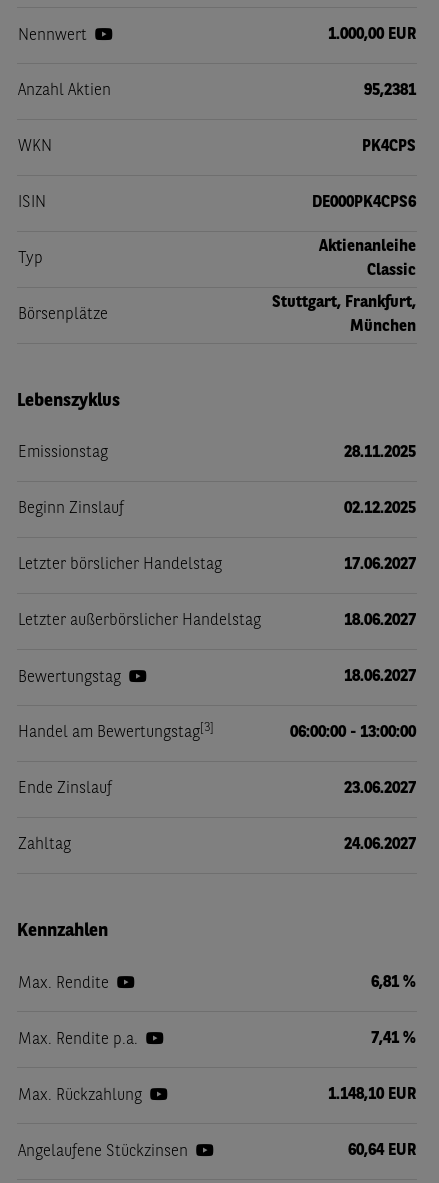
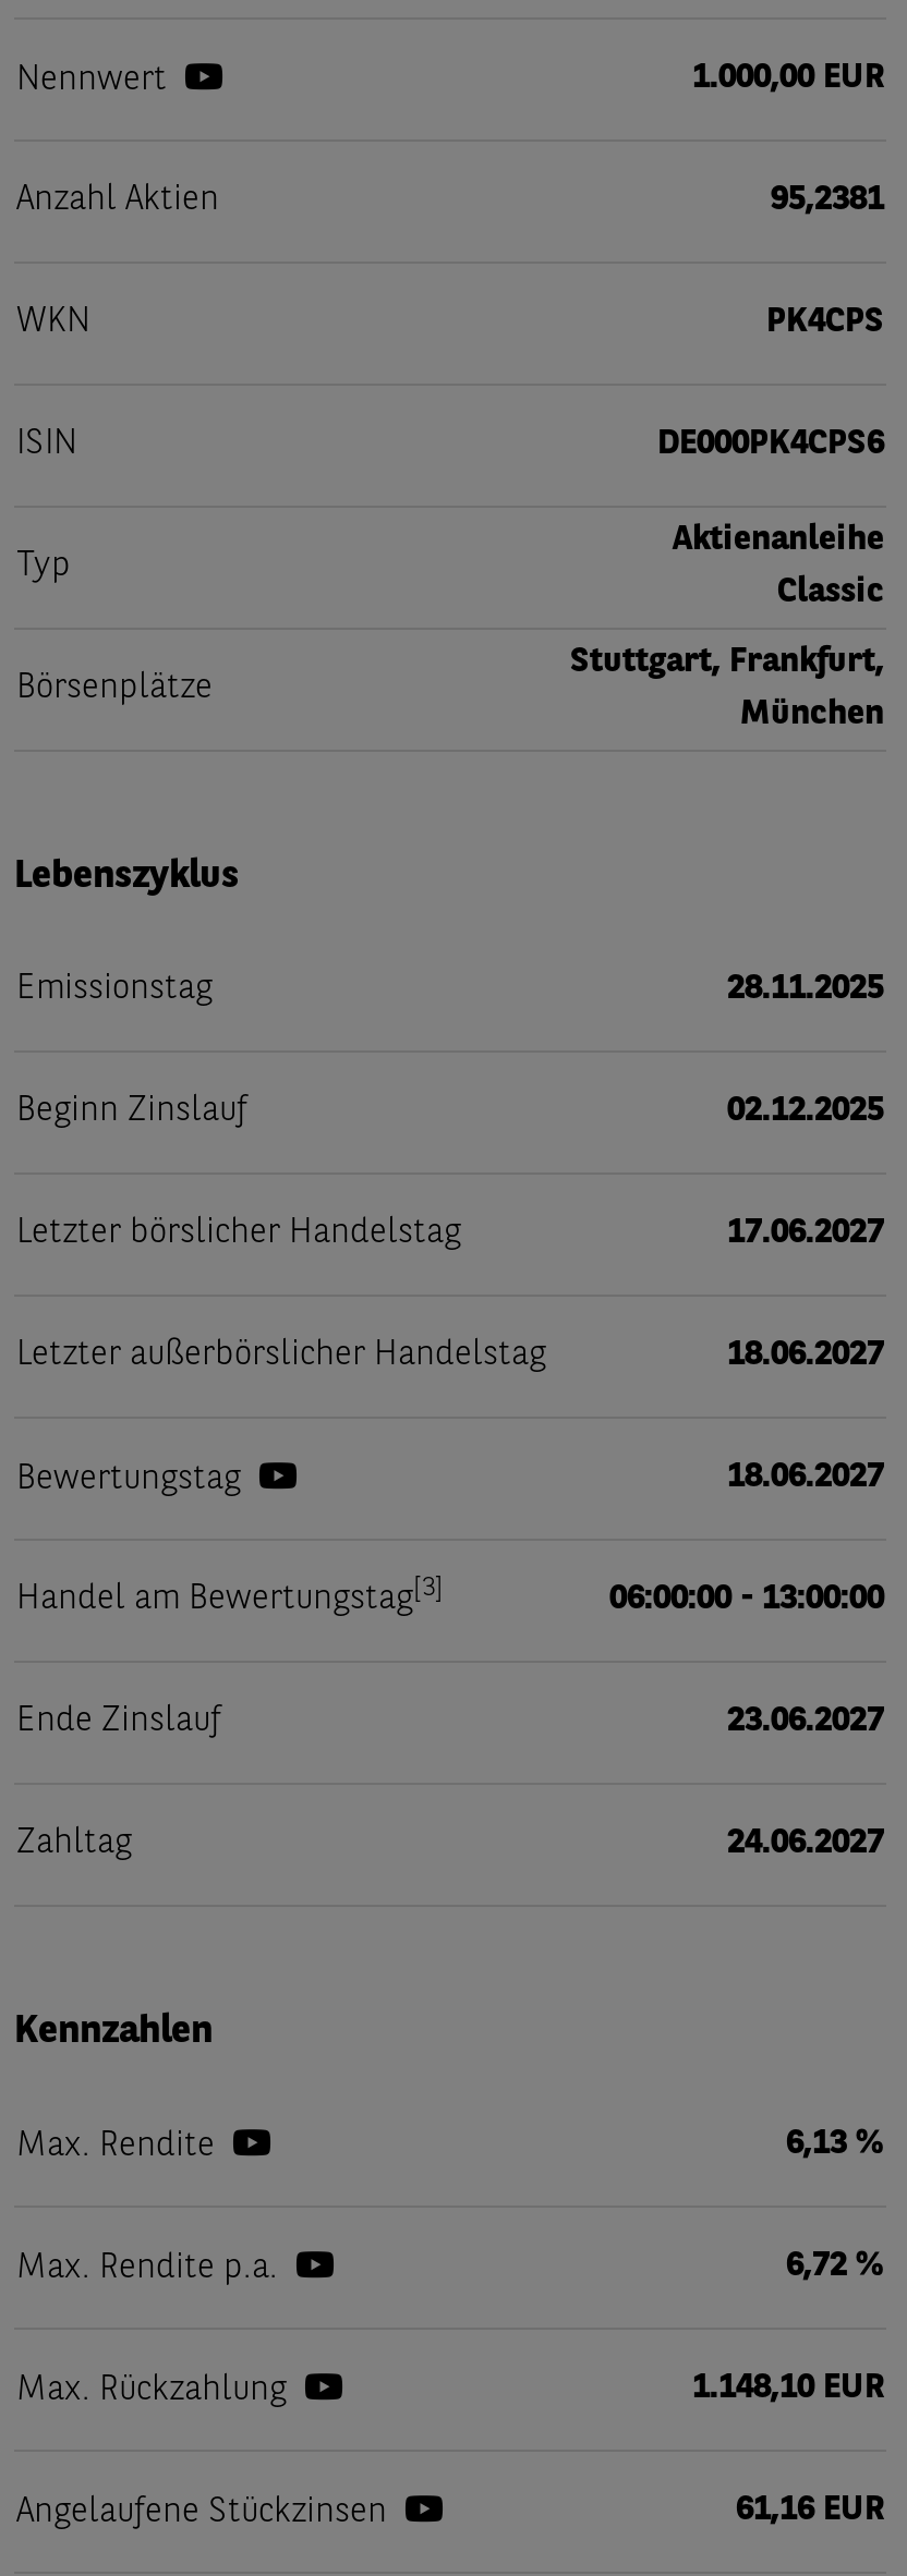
- 6,81 %
+ 6,13 %

- 7,41 %
+ 6,72 %

- 60,64 EUR
+ 61,16 EUR
